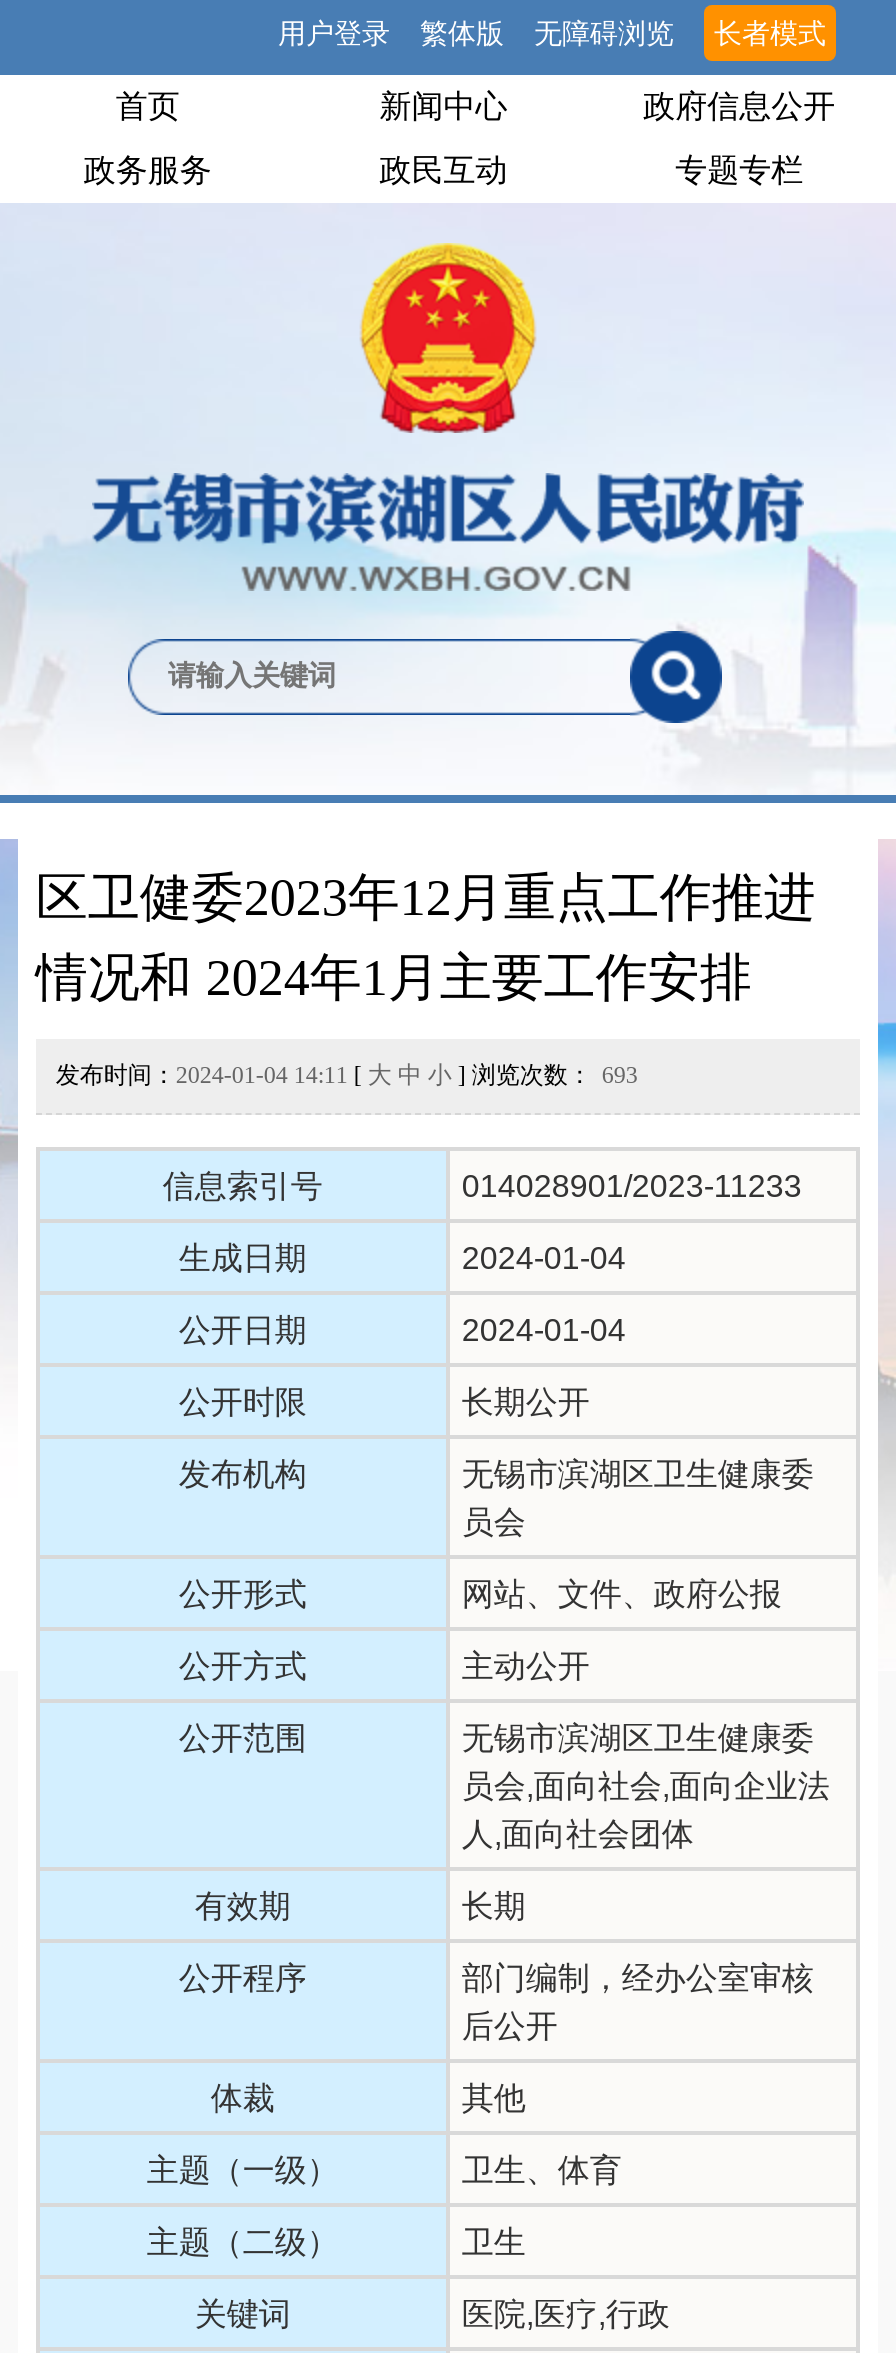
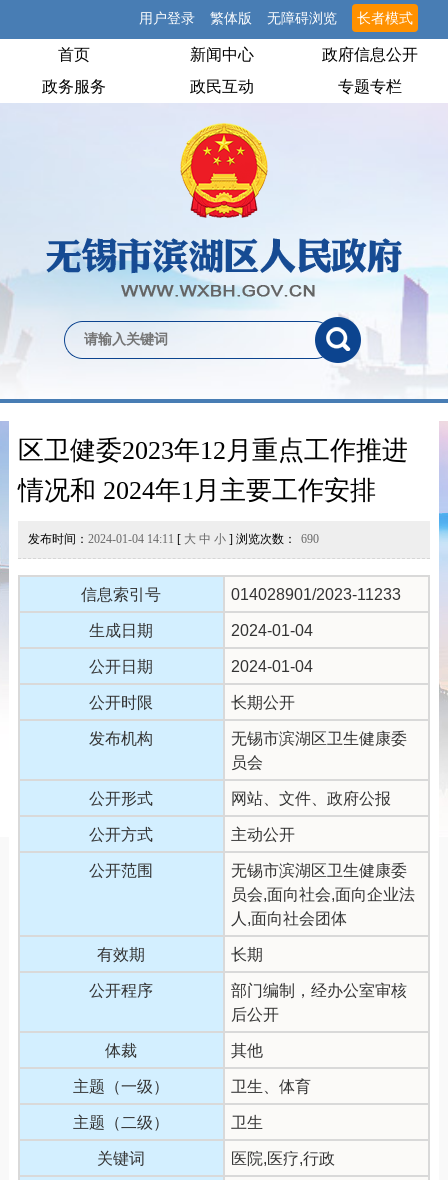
- 发布时间：2024-01-04 14:11 [大 中 小] 浏览次数： 693
+ 发布时间：2024-01-04 14:11 [大 中 小] 浏览次数： 690
